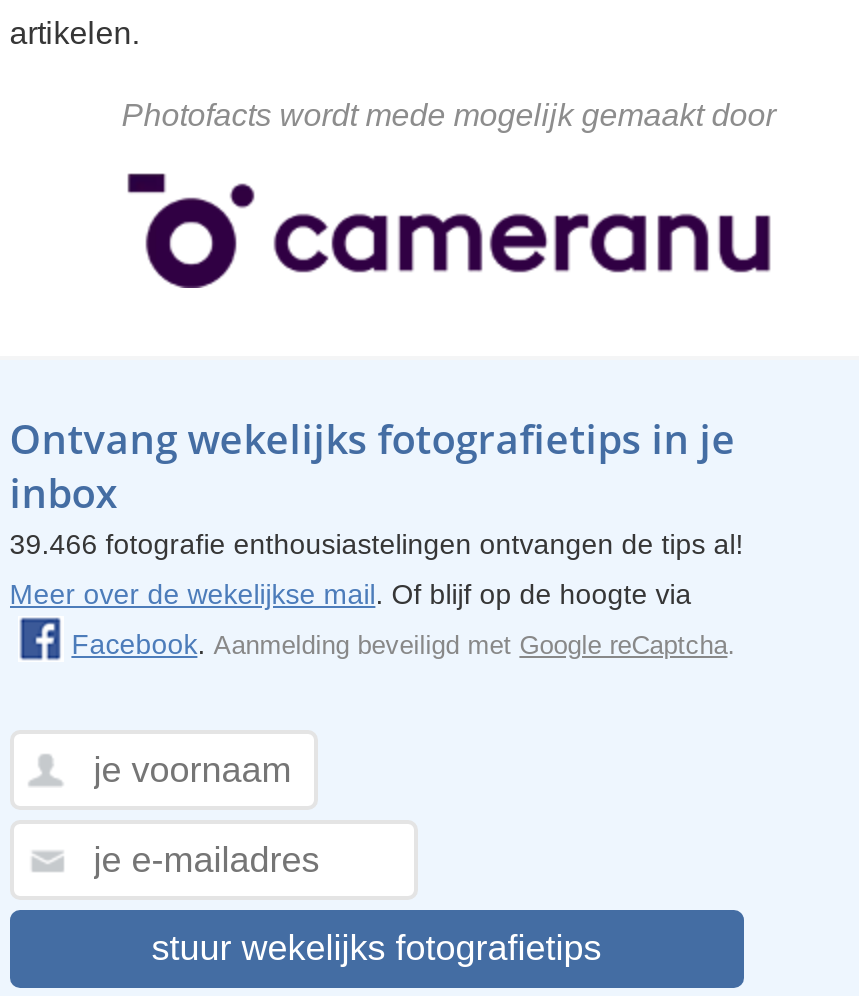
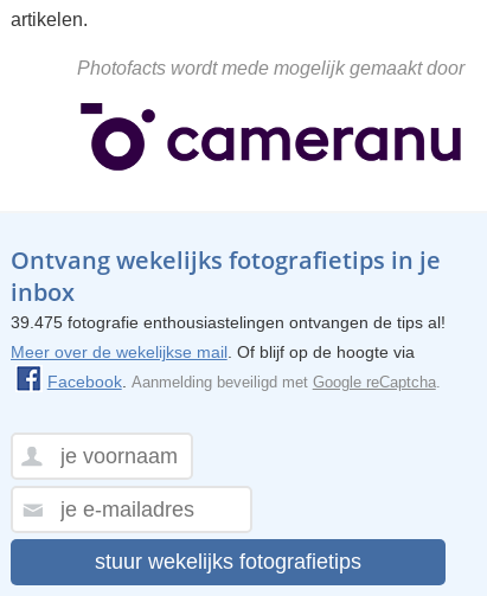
- 39.466 fotografie enthousiastelingen ontvangen de tips al!
+ 39.475 fotografie enthousiastelingen ontvangen de tips al!
